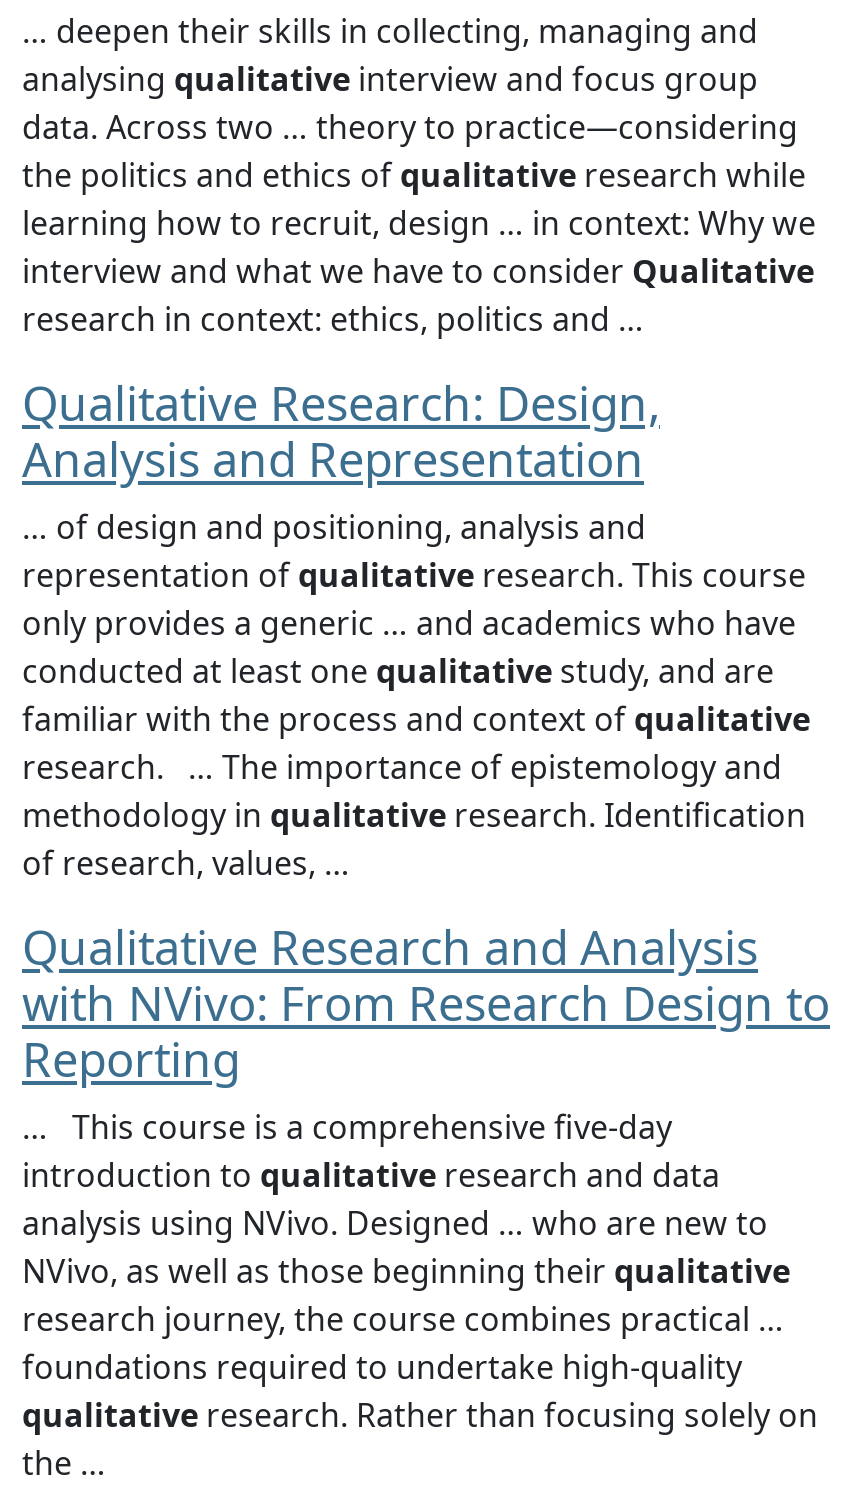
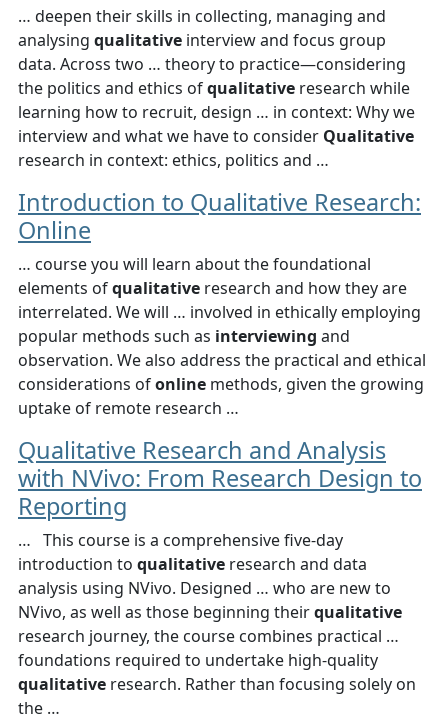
- Qualitative Research: Design,
- Analysis and Representation
- … of design and positioning, analysis and
- representation of qualitative research. This course
- only provides a generic … and academics who have
- conducted at least one qualitative study, and are
- familiar with the process and context of qualitative
- research. … The importance of epistemology and
- methodology in qualitative research. Identification
- of research, values, …
+ Introduction to Qualitative Research:
+ Online
+ … course you will learn about the foundational
+ elements of qualitative research and how they are
+ interrelated. We will … involved in ethically employing
+ popular methods such as interviewing and
+ observation. We also address the practical and ethical
+ considerations of online methods, given the growing
+ uptake of remote research …
